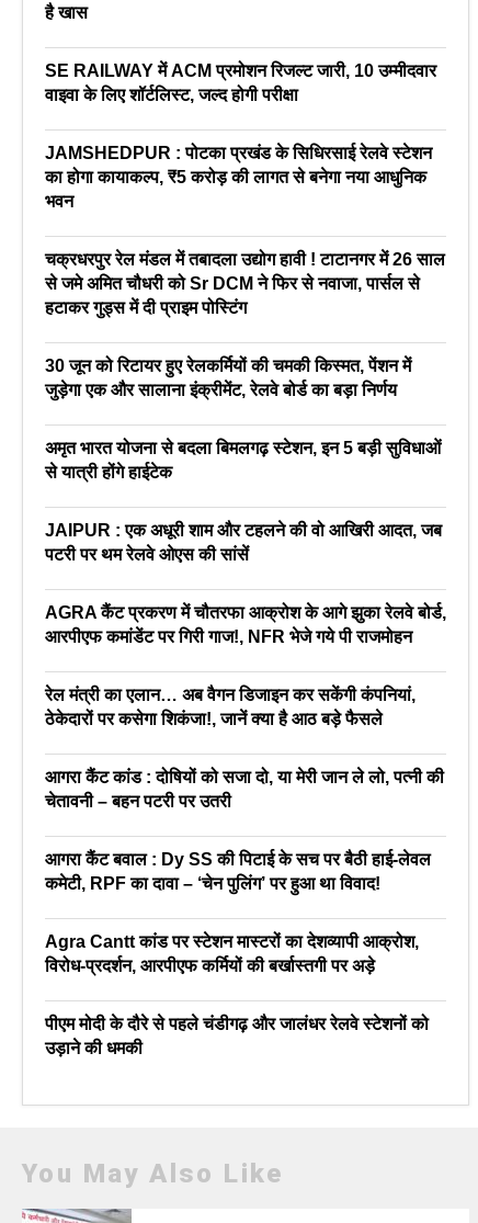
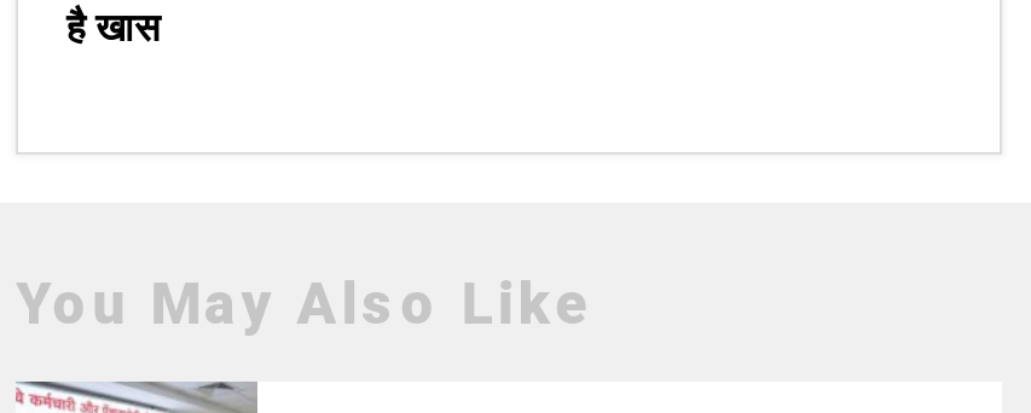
- SE RAILWAY में ACM प्रमोशन रिजल्ट जारी, 10 उम्मीदवार
- वाइवा के लिए शॉर्टलिस्ट, जल्द होगी परीक्षा
- JAMSHEDPUR : पोटका प्रखंड के सिधिरसाई रेलवे स्टेशन
- का होगा कायाकल्प, ₹5 करोड़ की लागत से बनेगा नया आधुनिक
- भवन
- चक्रधरपुर रेल मंडल में तबादला उद्योग हावी ! टाटानगर में 26 साल
- से जमे अमित चौधरी को Sr DCM ने फिर से नवाजा, पार्सल से
- हटाकर गुड्स में दी प्राइम पोस्टिंग
- 30 जून को रिटायर हुए रेलकर्मियों की चमकी किस्मत, पेंशन में
- जुड़ेगा एक और सालाना इंक्रीमेंट, रेलवे बोर्ड का बड़ा निर्णय
- अमृत भारत योजना से बदला बिमलगढ़ स्टेशन, इन 5 बड़ी सुविधाओं
- से यात्री होंगे हाईटेक
- JAIPUR : एक अधूरी शाम और टहलने की वो आखिरी आदत, जब
- पटरी पर थम रेलवे ओएस की सांसें
- AGRA कैंट प्रकरण में चौतरफा आक्रोश के आगे झुका रेलवे बोर्ड,
- आरपीएफ कमांडेंट पर गिरी गाज!, NFR भेजे गये पी राजमोहन
- रेल मंत्री का एलान… अब वैगन डिजाइन कर सकेंगी कंपनियां,
- ठेकेदारों पर कसेगा शिकंजा!, जानें क्या है आठ बड़े फैसले
- आगरा कैंट कांड : दोषियों को सजा दो, या मेरी जान ले लो, पत्नी की
- चेतावनी – बहन पटरी पर उतरी
- आगरा कैंट बवाल : Dy SS की पिटाई के सच पर बैठी हाई-लेवल
- कमेटी, RPF का दावा – ‘चेन पुलिंग’ पर हुआ था विवाद!
- Agra Cantt कांड पर स्टेशन मास्टरों का देशव्यापी आक्रोश,
- विरोध-प्रदर्शन, आरपीएफ कर्मियों की बर्खास्तगी पर अड़े
- पीएम मोदी के दौरे से पहले चंडीगढ़ और जालंधर रेलवे स्टेशनों को
- उड़ाने की धमकी
